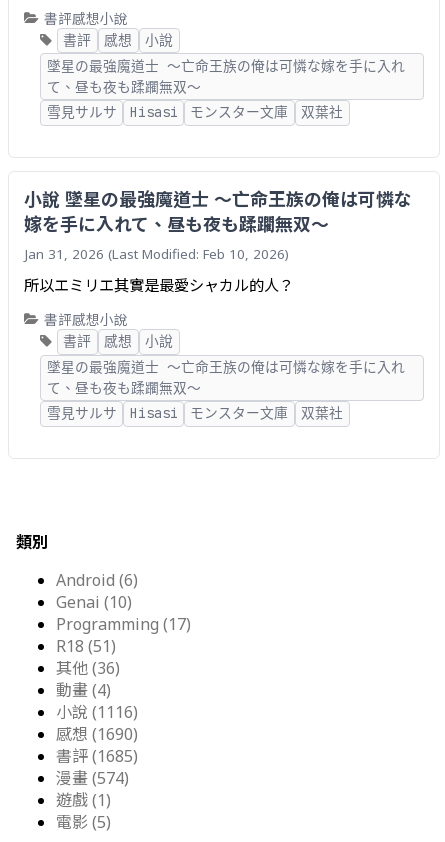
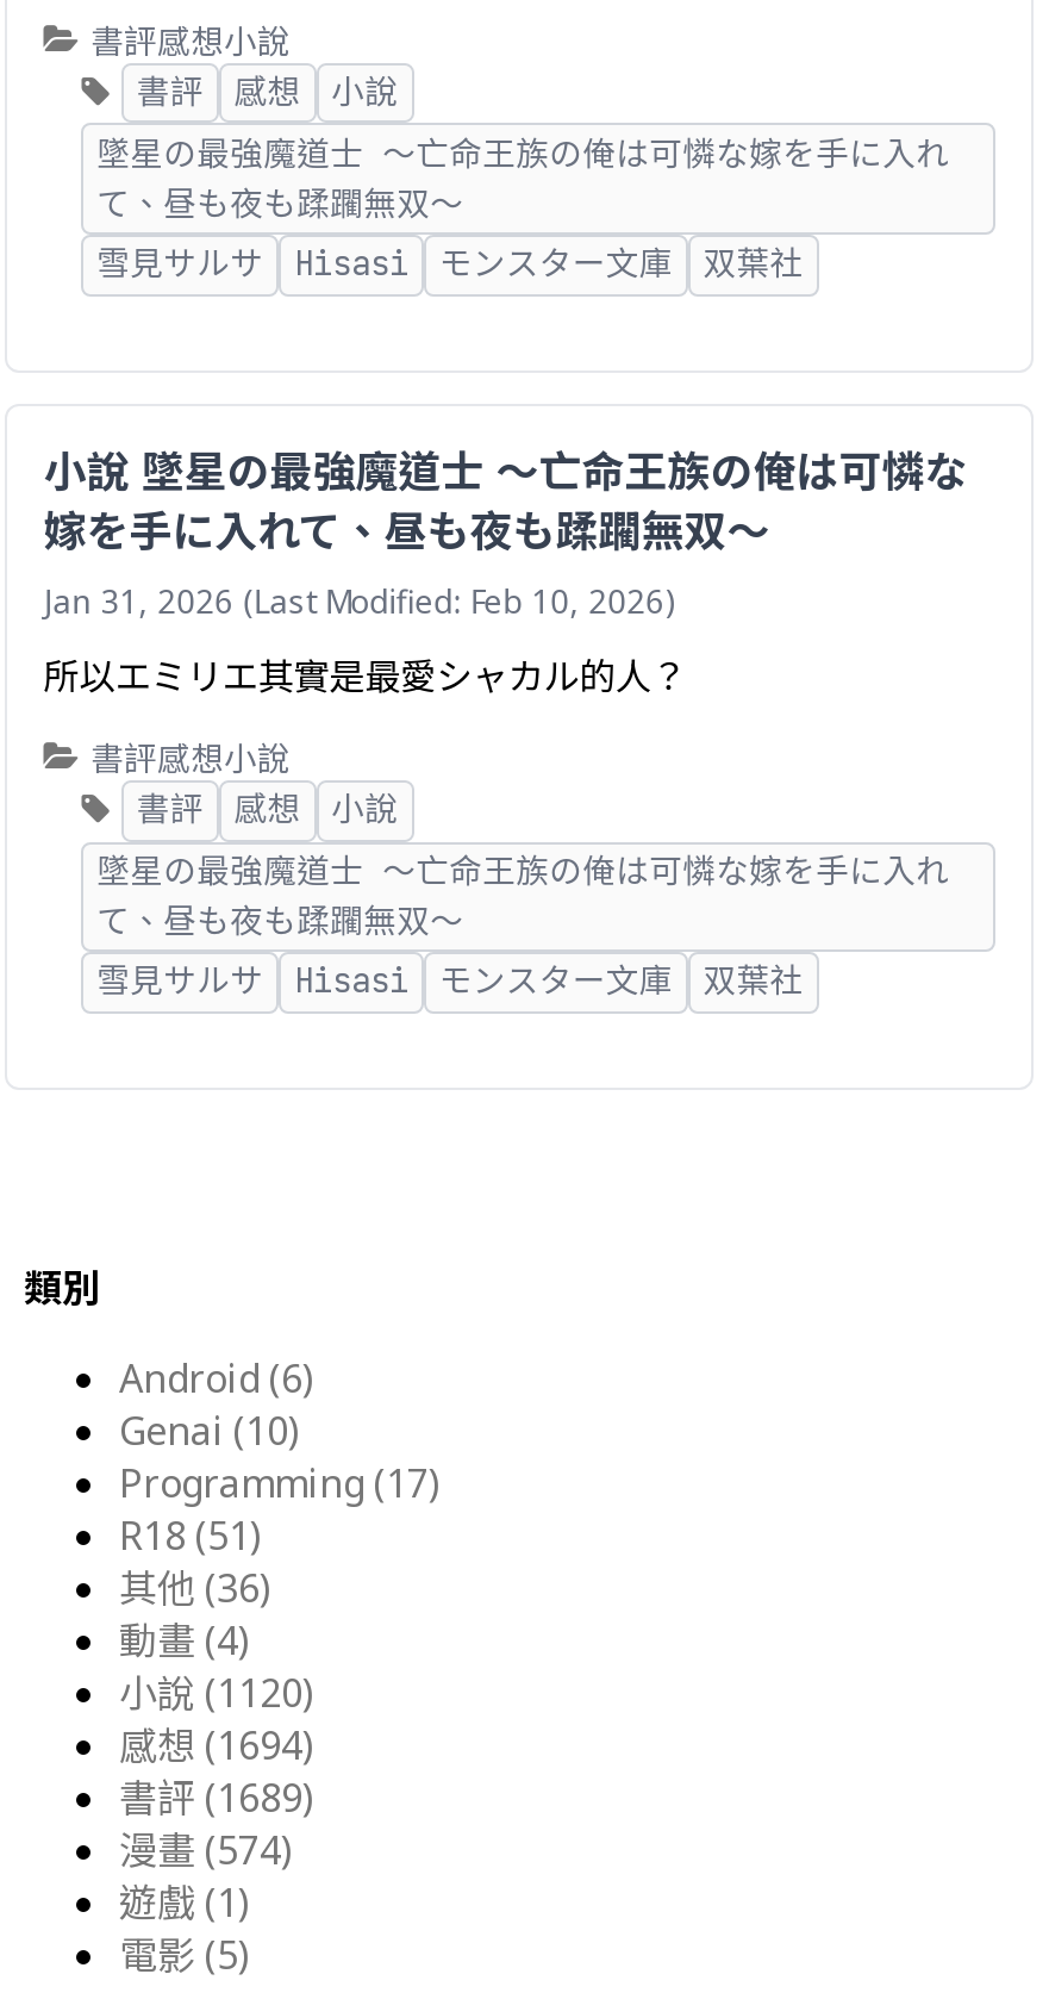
- 小說 (1116)
+ 小說 (1120)

- 感想 (1690)
+ 感想 (1694)

- 書評 (1685)
+ 書評 (1689)
